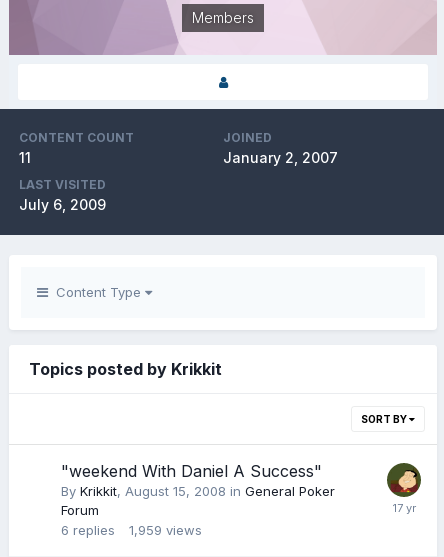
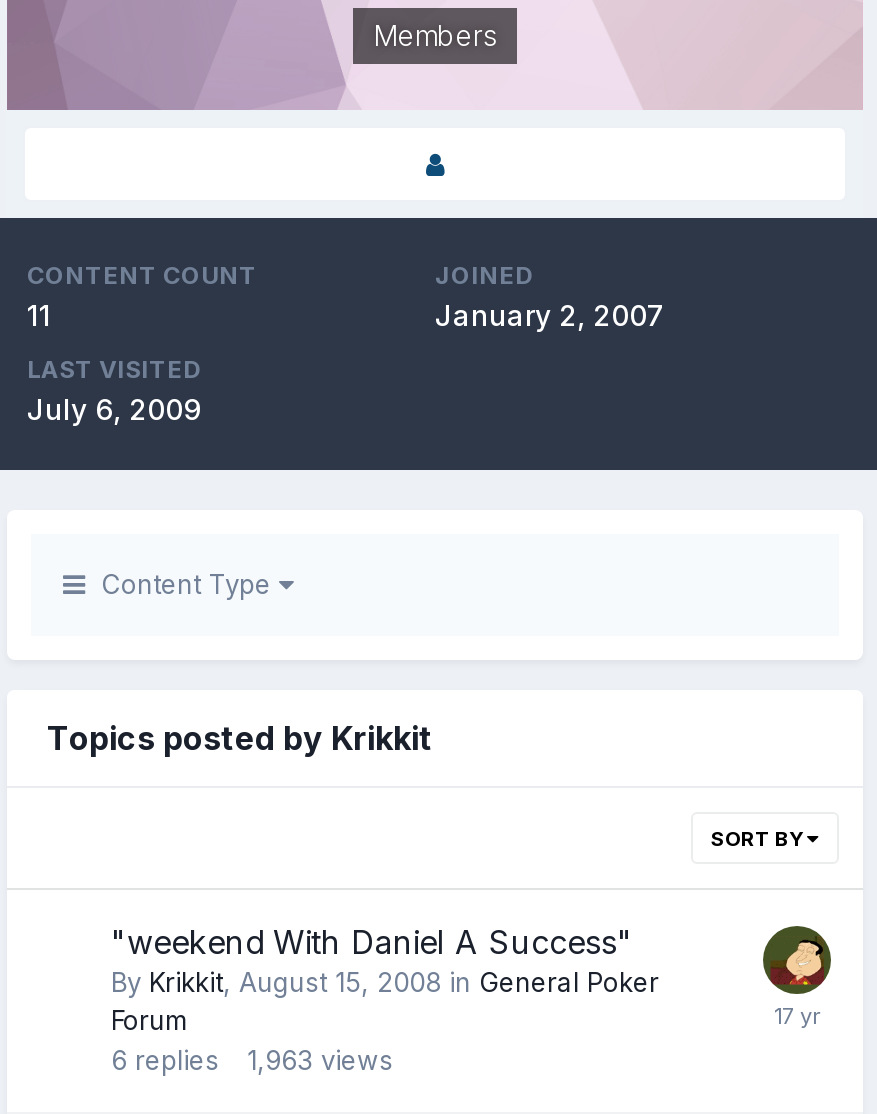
- 6 replies 1,959 views
+ 6 replies 1,963 views
